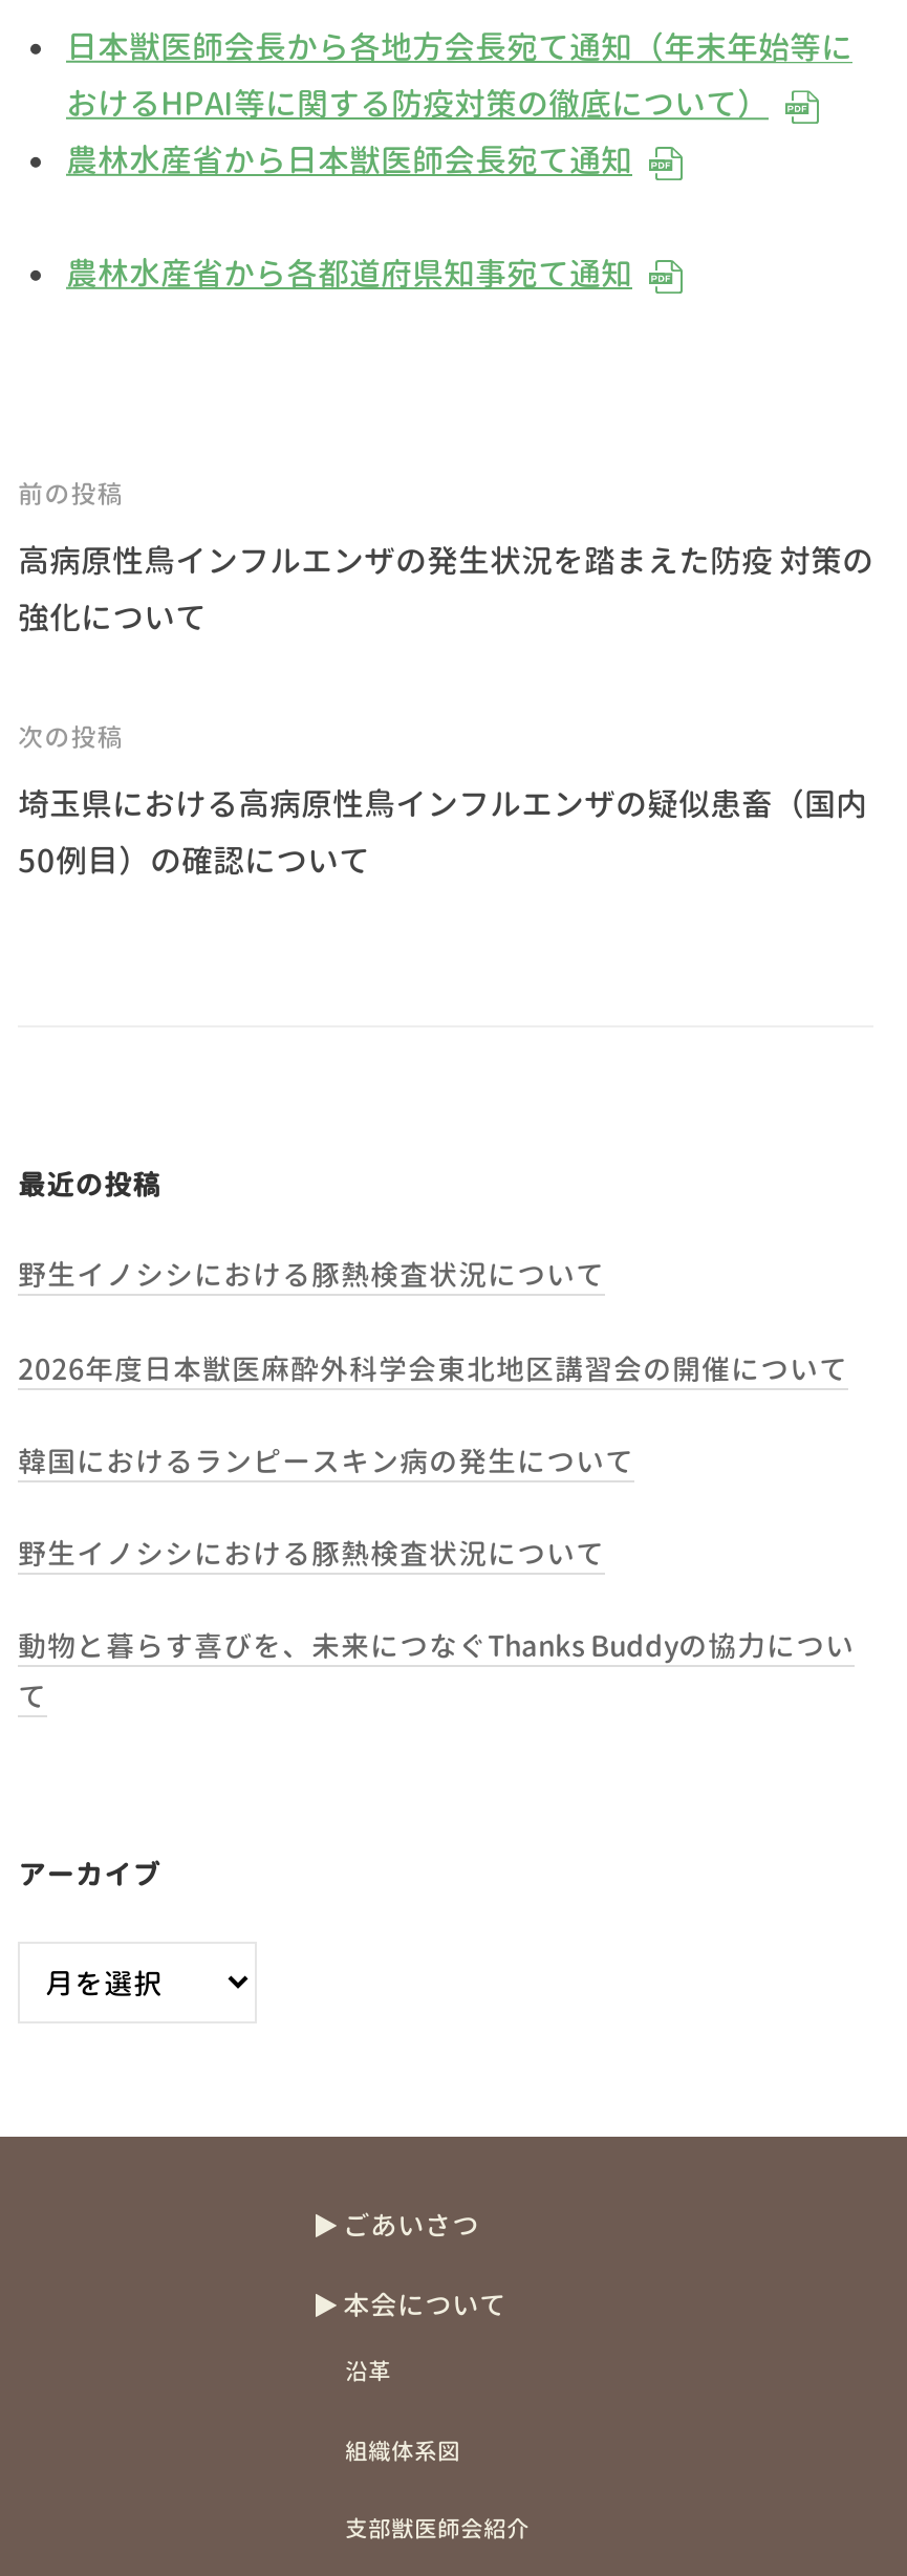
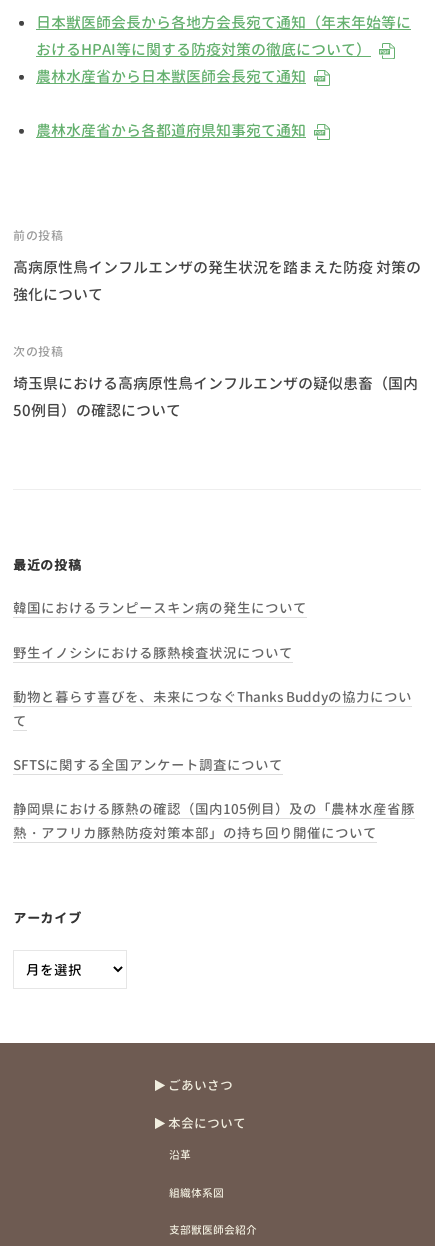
- 野生イノシシにおける豚熱検査状況について
- 2026年度日本獣医麻酔外科学会東北地区講習会の開催について

moved up: 韓国におけるランピースキン病の発生について | 野生イノシシにおける豚熱検査状況について | 動物と暮らす喜びを、未来につなぐThanks Buddyの協力につい | て

+ SFTSに関する全国アンケート調査について
+ 静岡県における豚熱の確認（国内105例目）及の「農林水産省豚
+ 熱・アフリカ豚熱防疫対策本部」の持ち回り開催について
